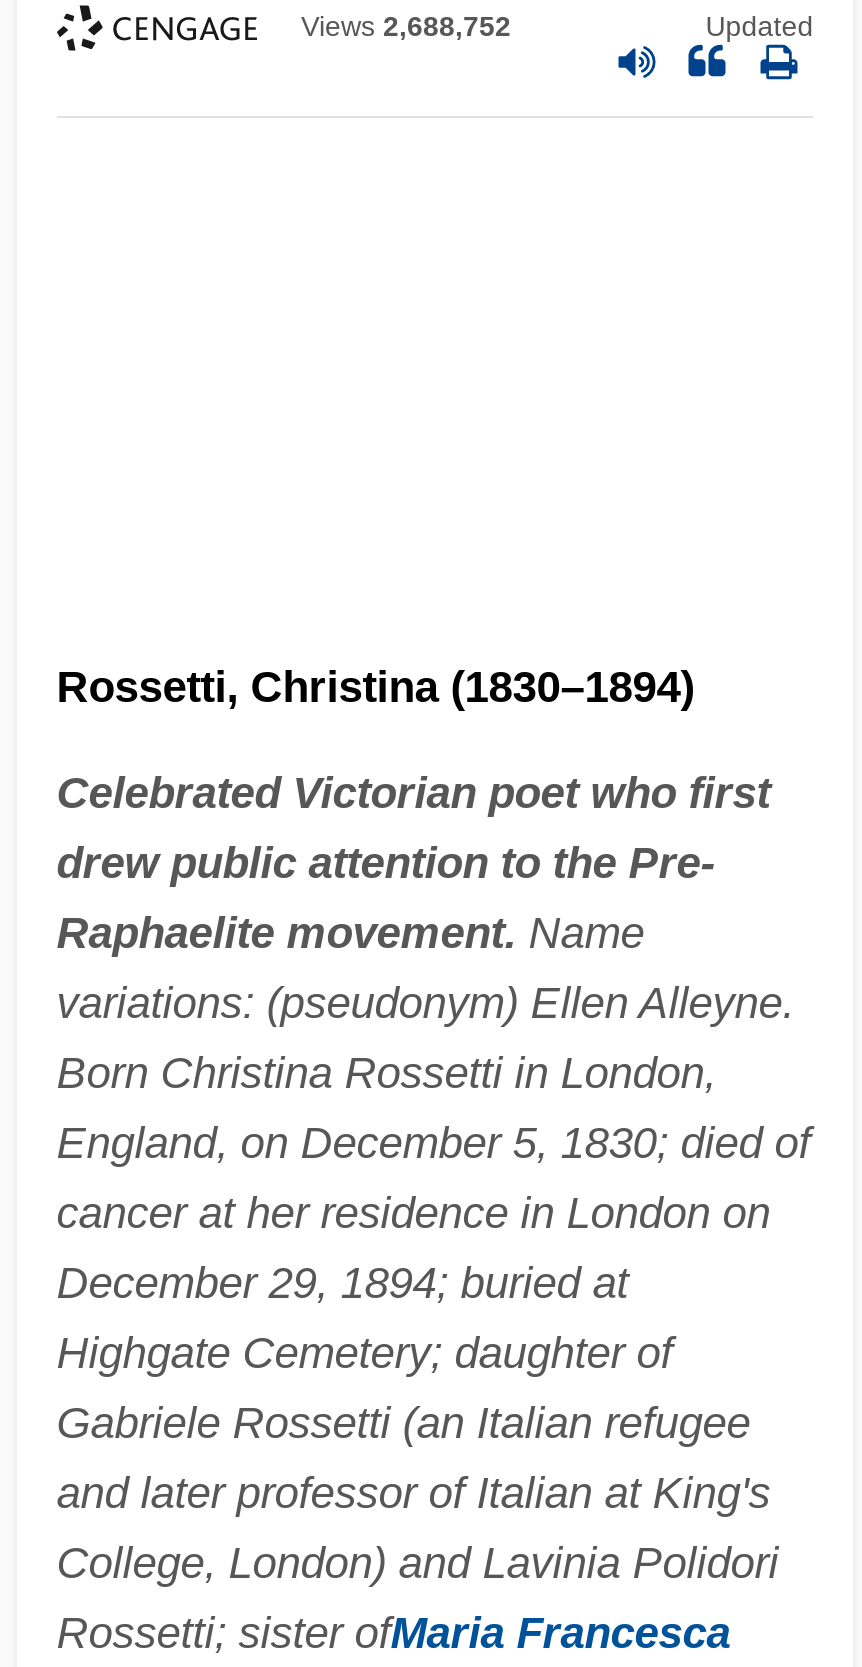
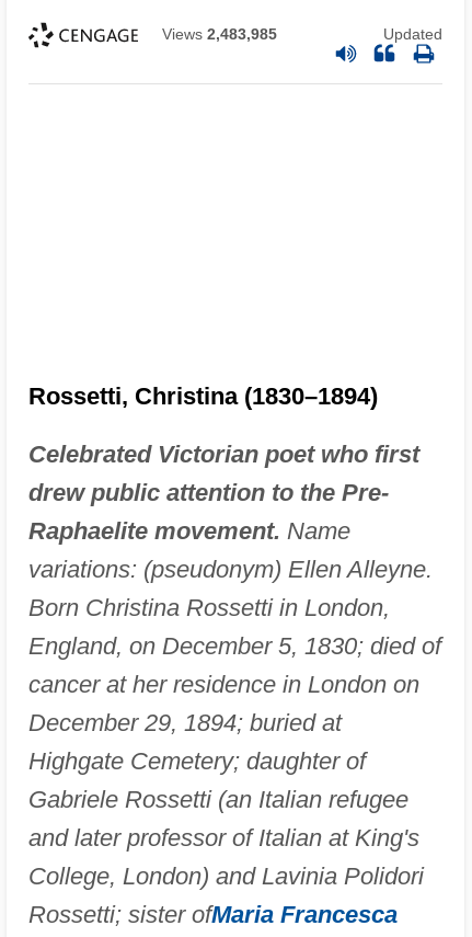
- Views 2,688,752
+ Views 2,483,985
